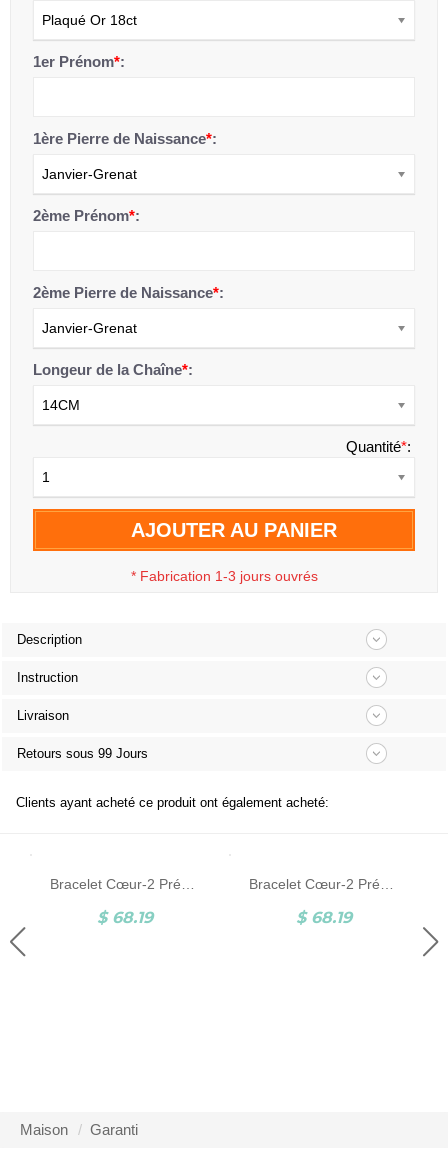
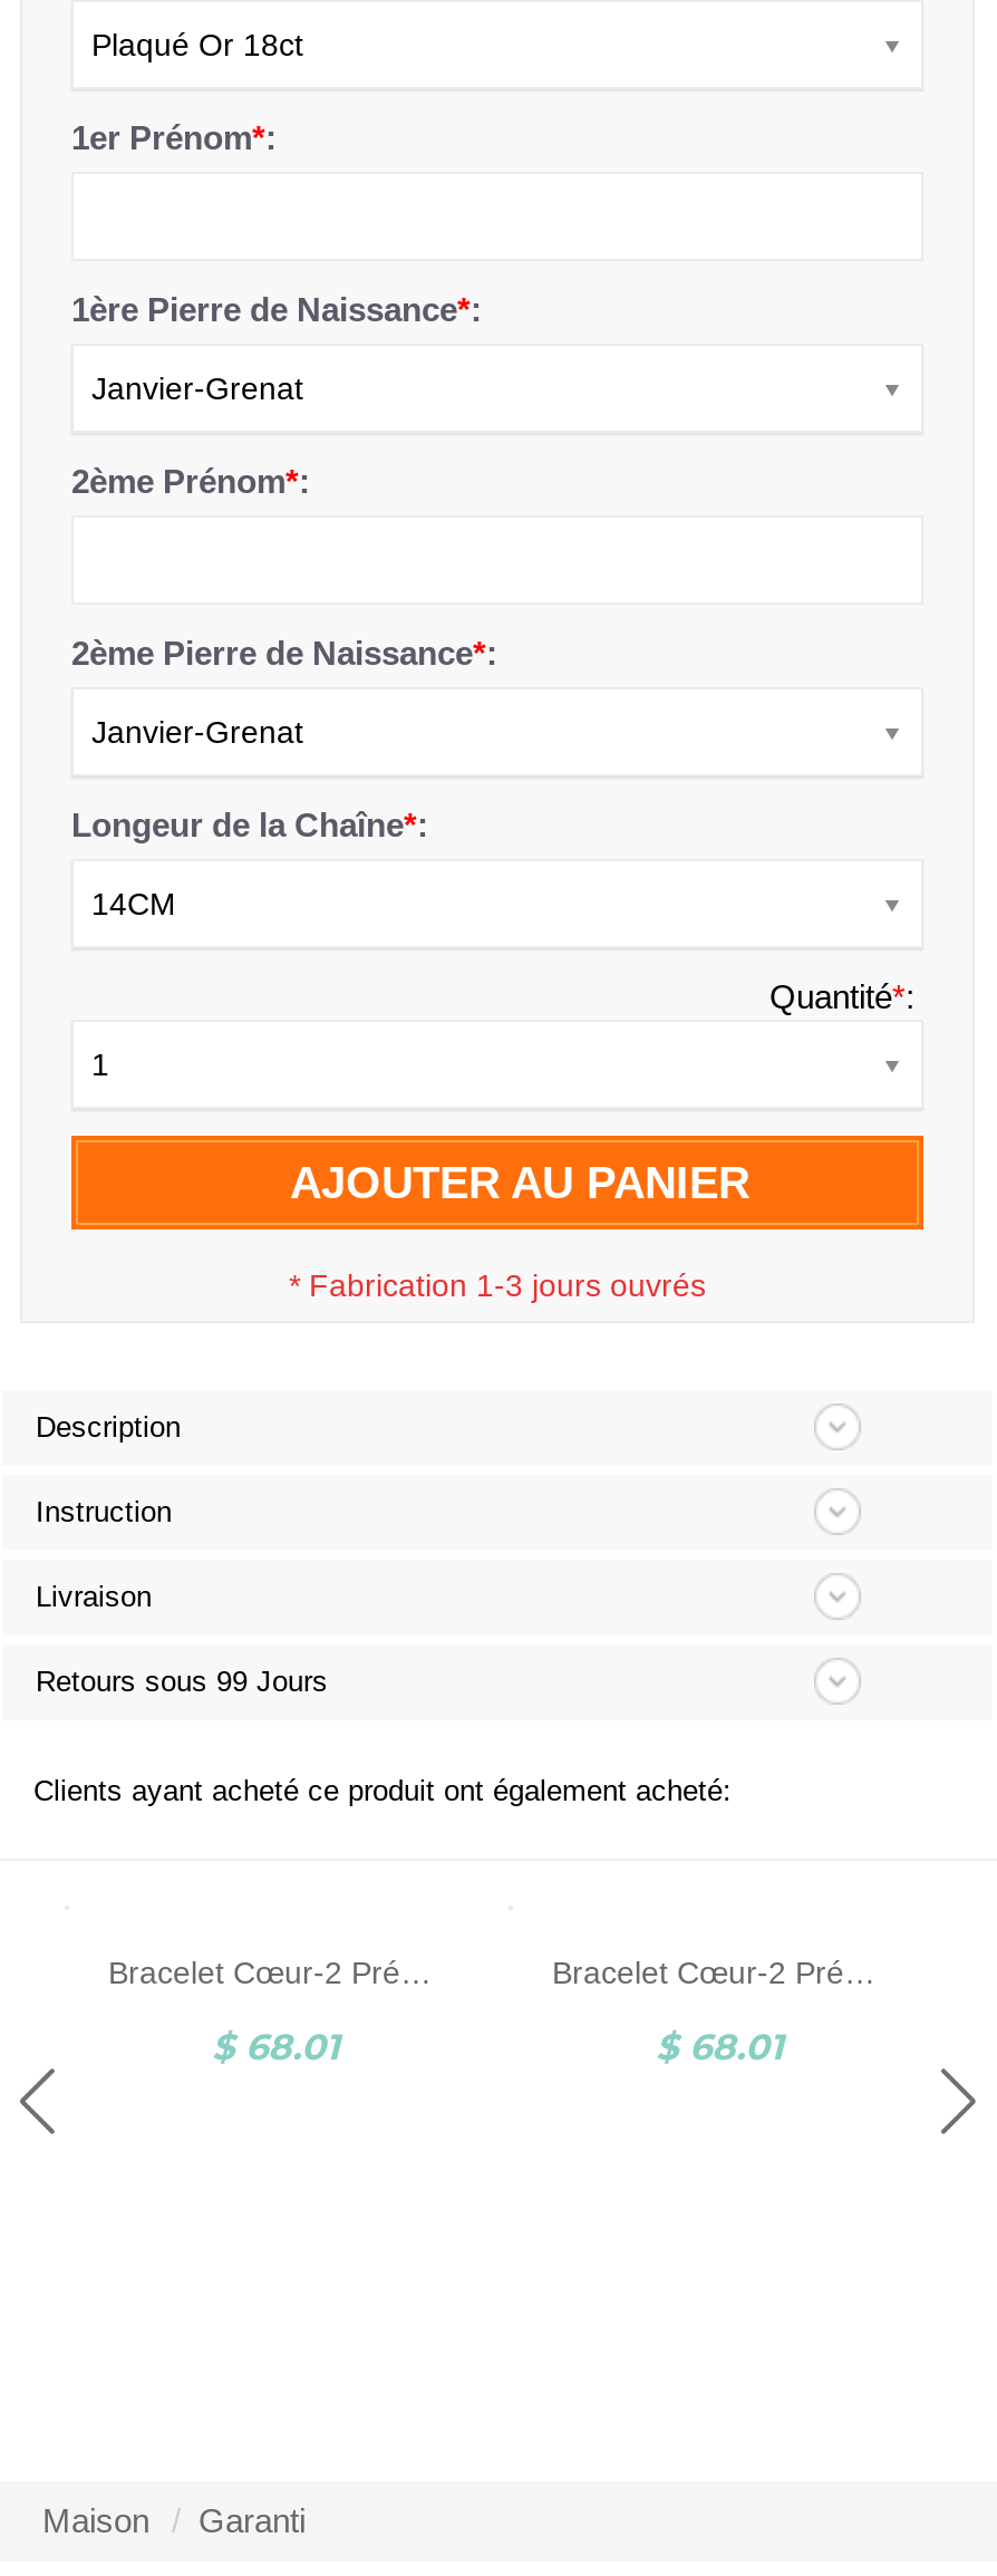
- $ 68.19
+ $ 68.01

- $ 68.19
+ $ 68.01
